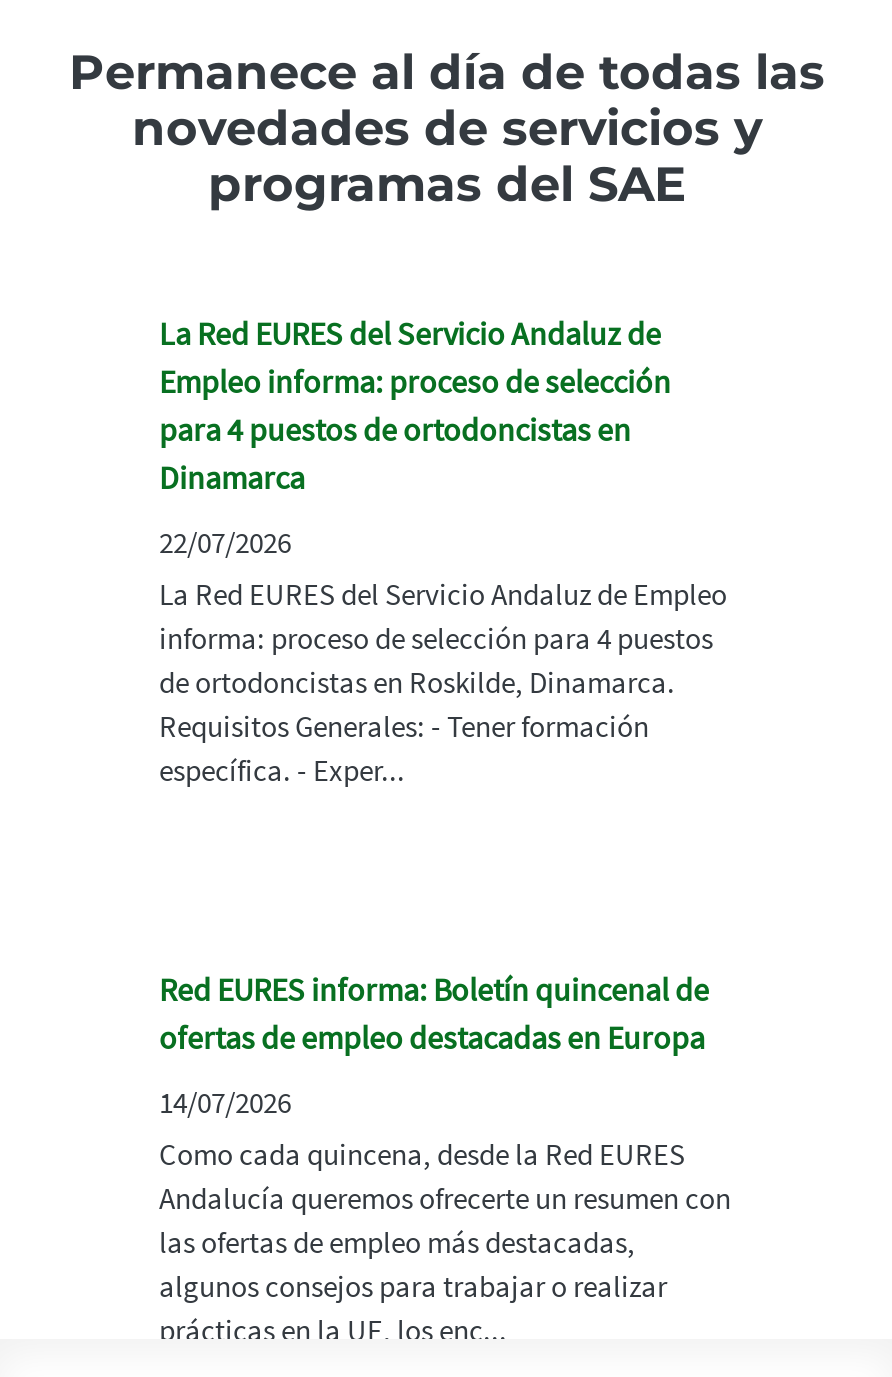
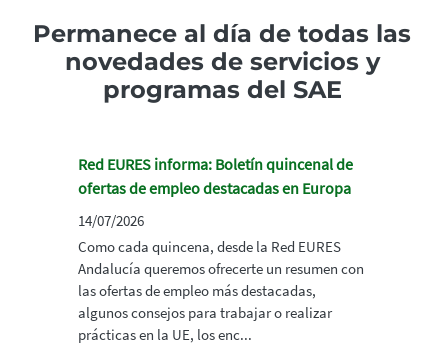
- La Red EURES del Servicio Andaluz de
- Empleo informa: proceso de selección
- para 4 puestos de ortodoncistas en
- Dinamarca
- 22/07/2026
- La Red EURES del Servicio Andaluz de Empleo
- informa: proceso de selección para 4 puestos
- de ortodoncistas en Roskilde, Dinamarca.
- Requisitos Generales: - Tener formación
- específica. - Exper...
